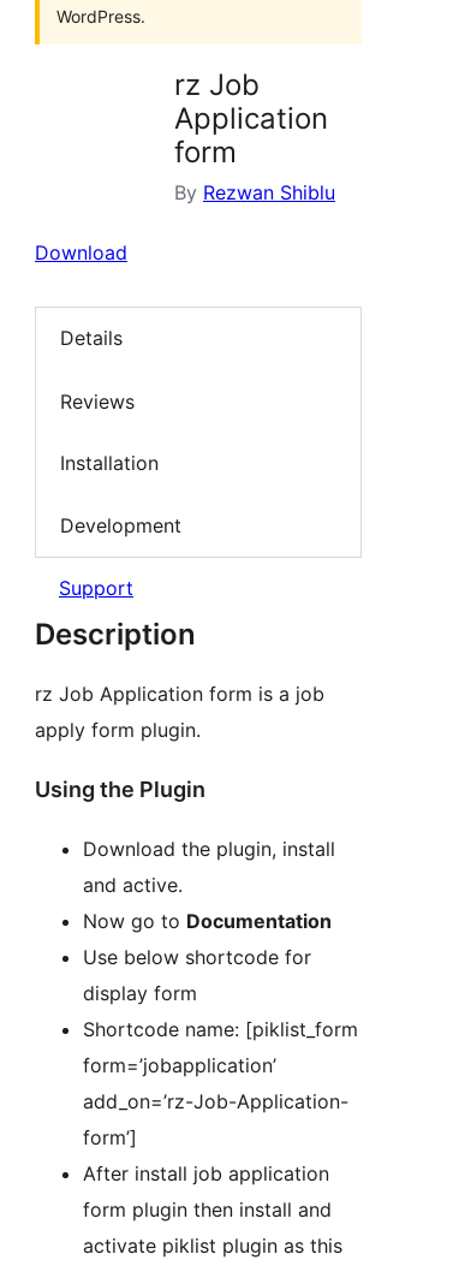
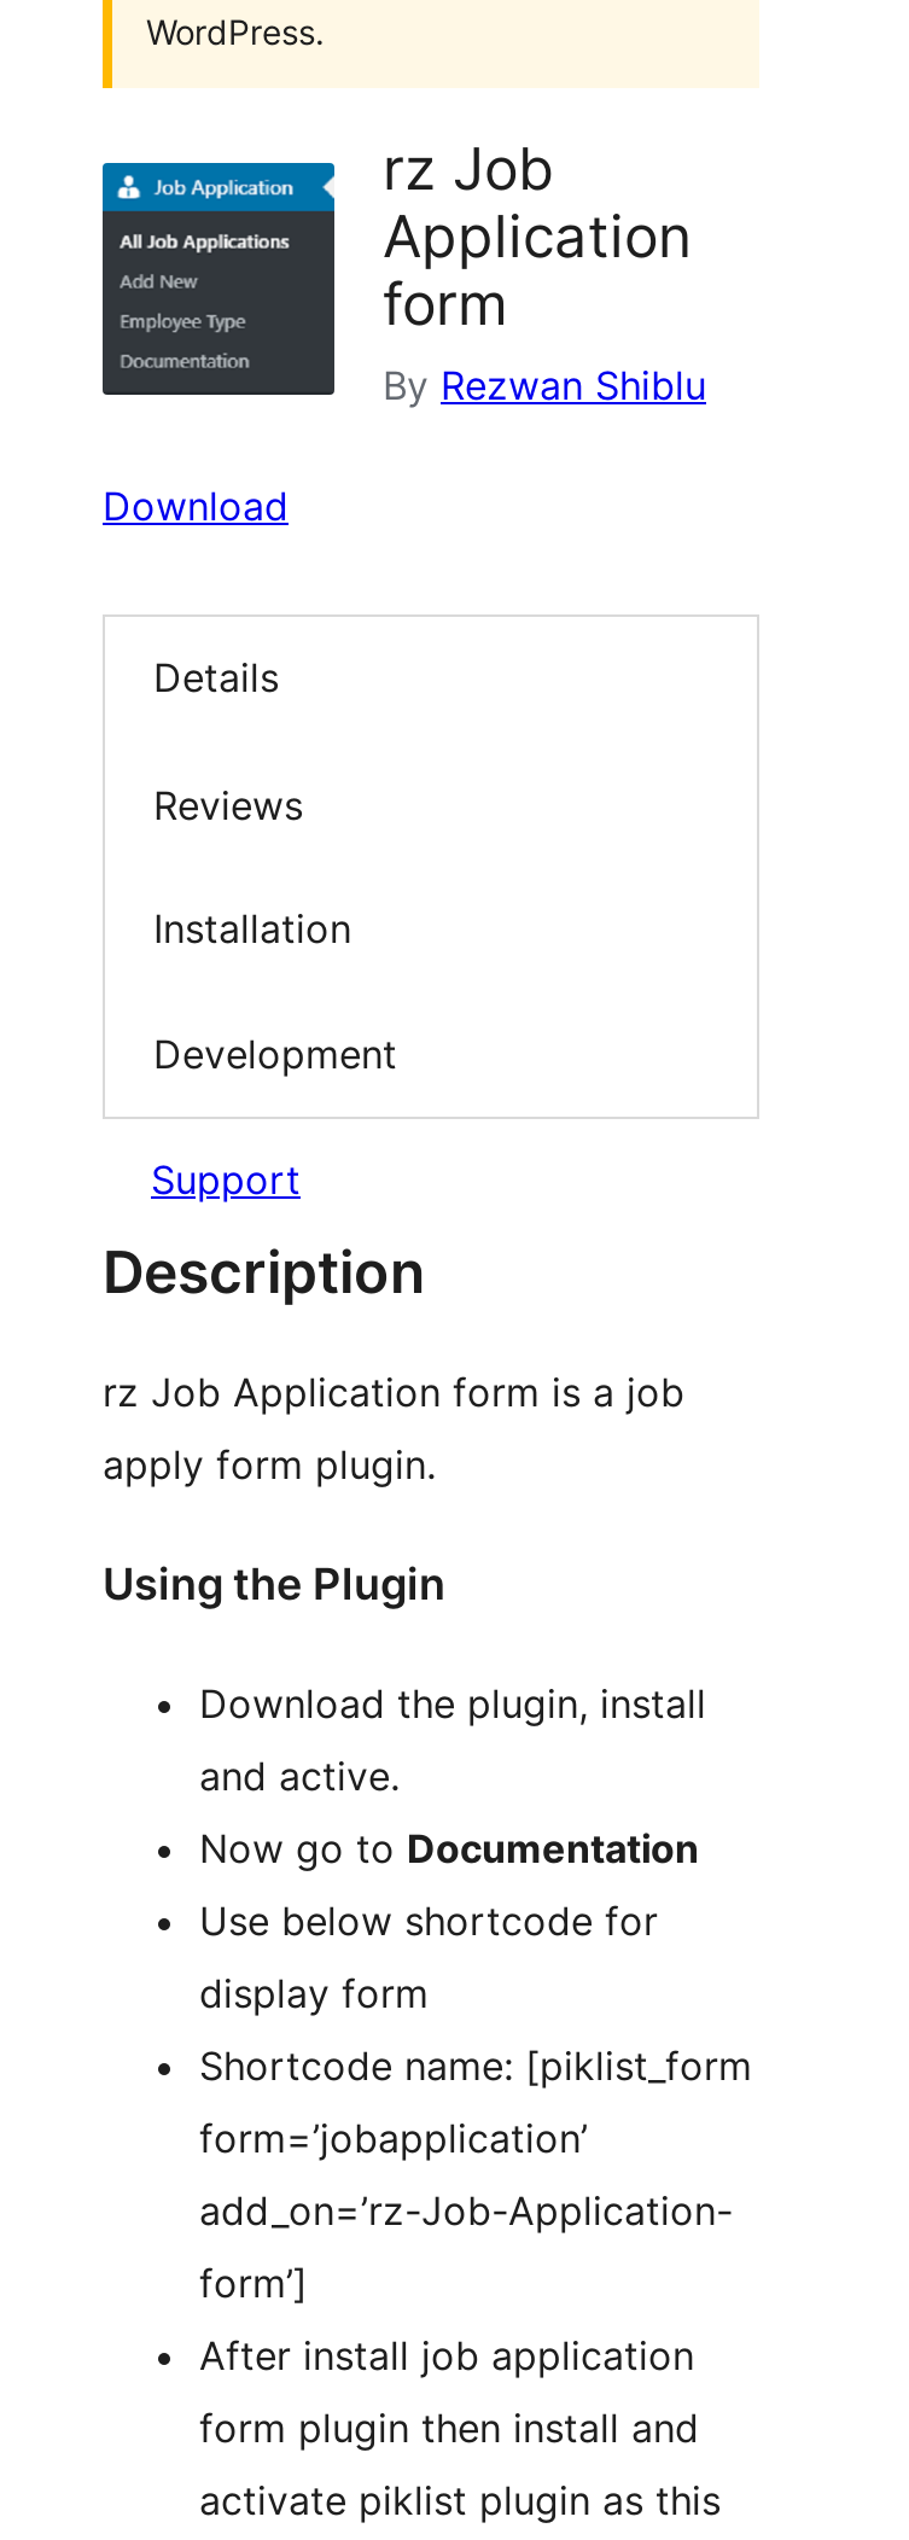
+ [image]
